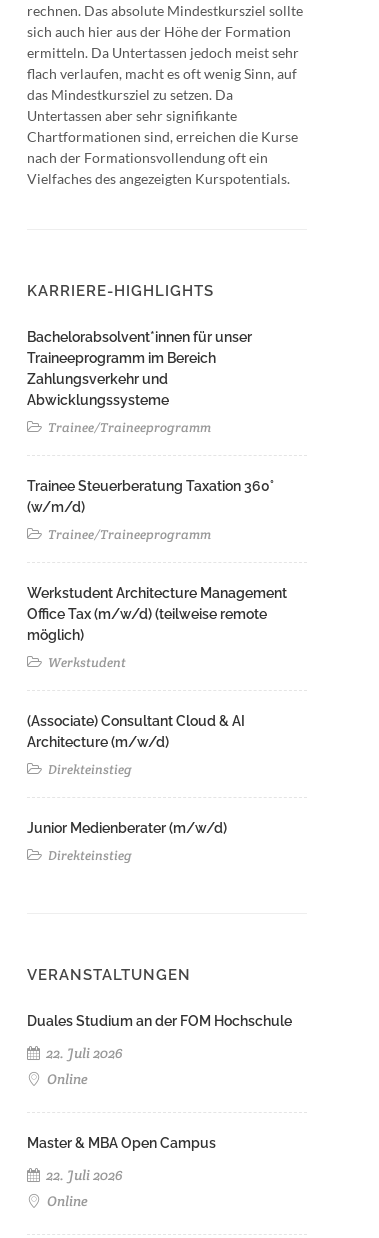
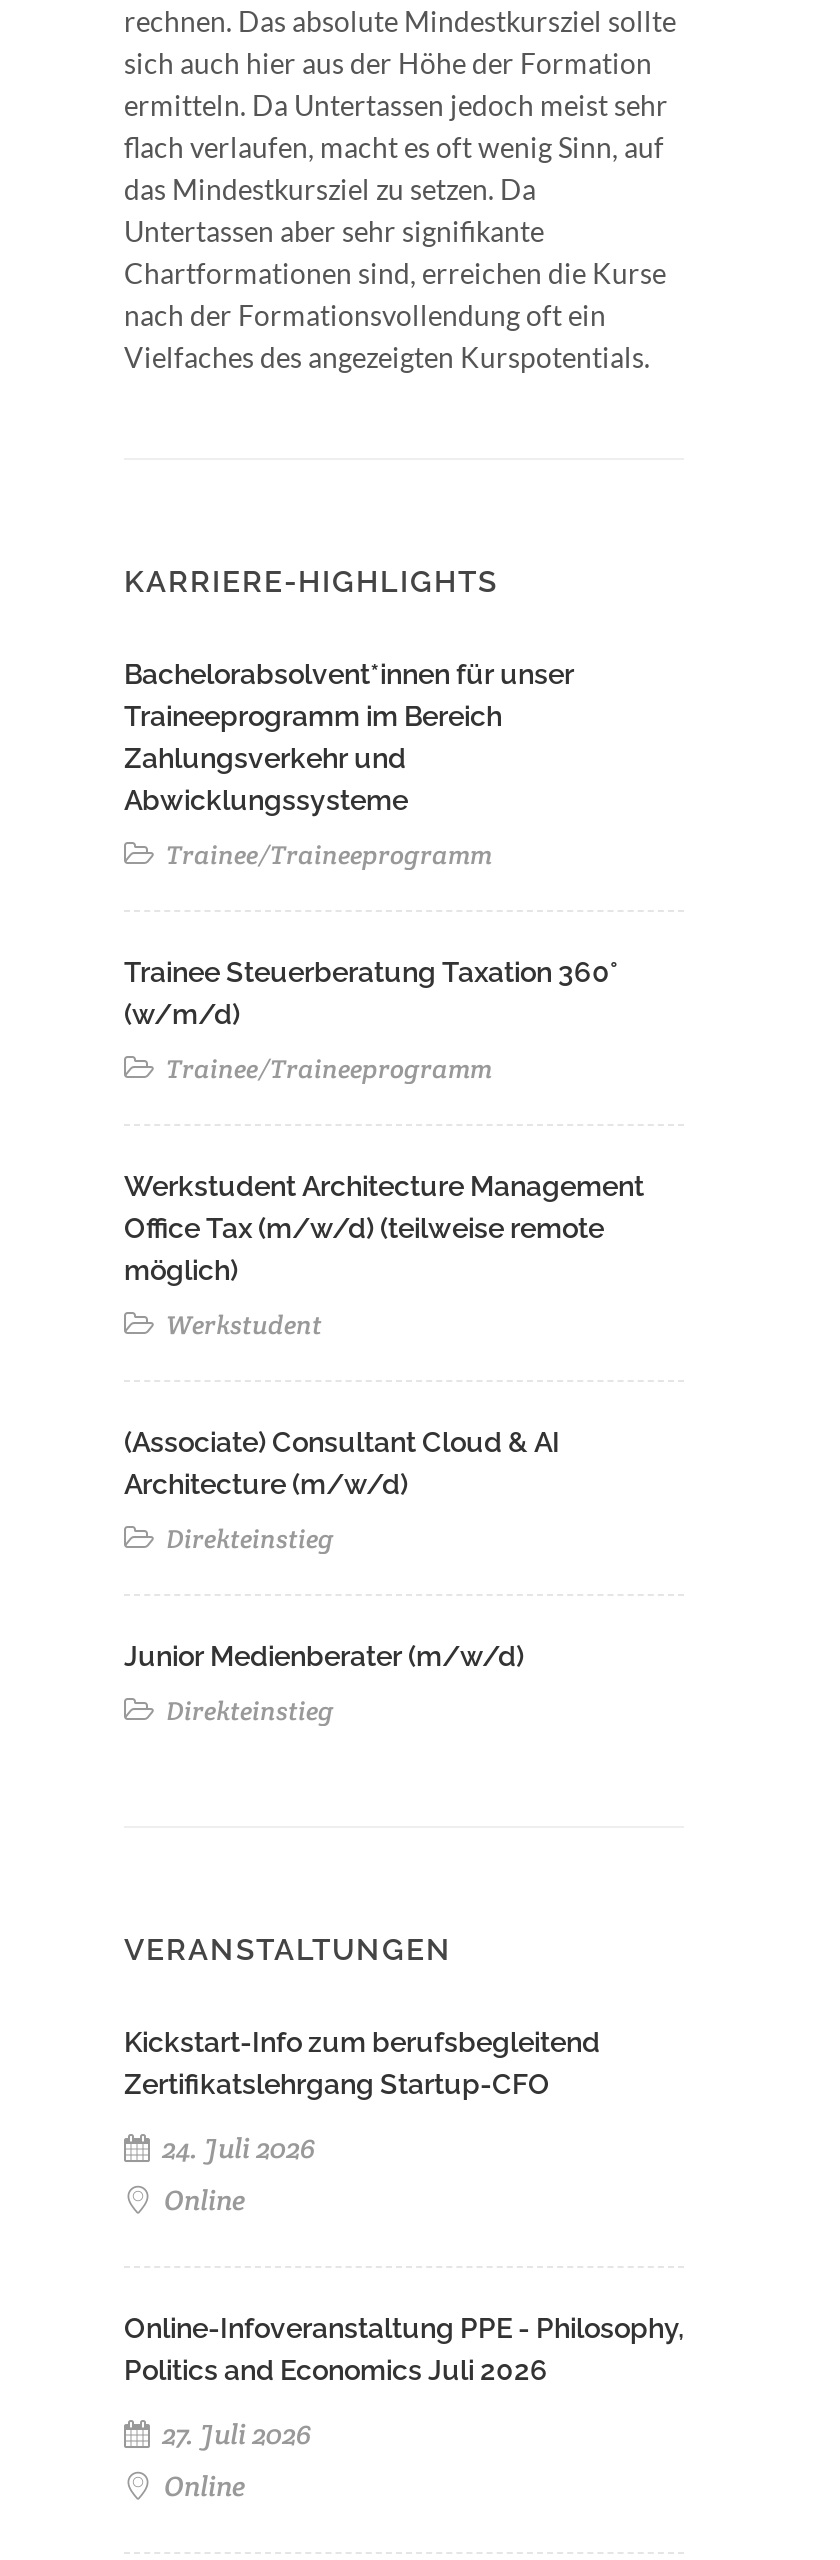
- Duales Studium an der FOM Hochschule
+ Kickstart-Info zum berufsbegleitend
+ Zertifikatslehrgang Startup-CFO

- 22. Juli 2026
+ 24. Juli 2026

- Master & MBA Open Campus
+ Online-Infoveranstaltung PPE - Philosophy,
+ Politics and Economics Juli 2026

- 22. Juli 2026
+ 27. Juli 2026
